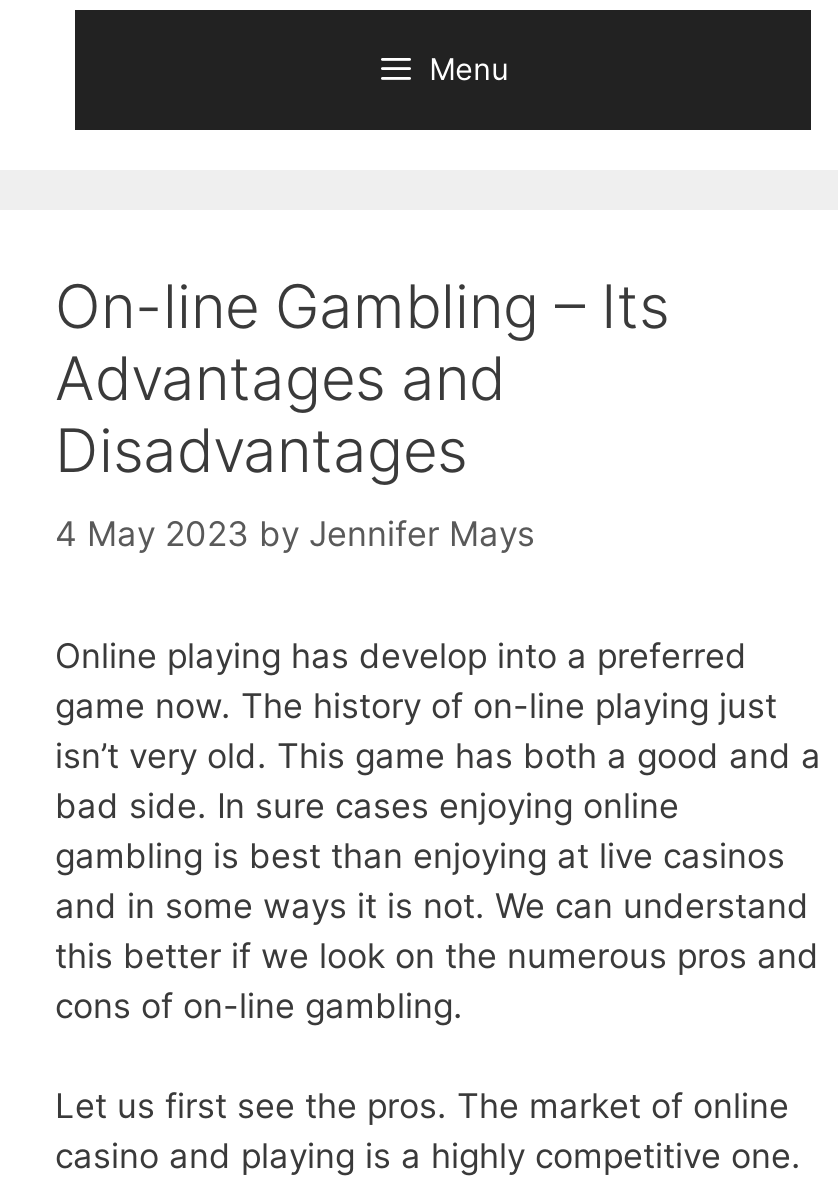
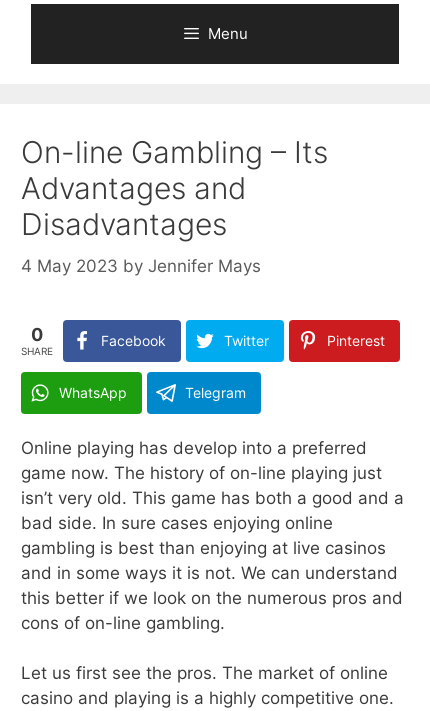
+ 0
+ SHARE

+ Facebook
+ Twitter
+ Pinterest
+ WhatsApp
+ Telegram
